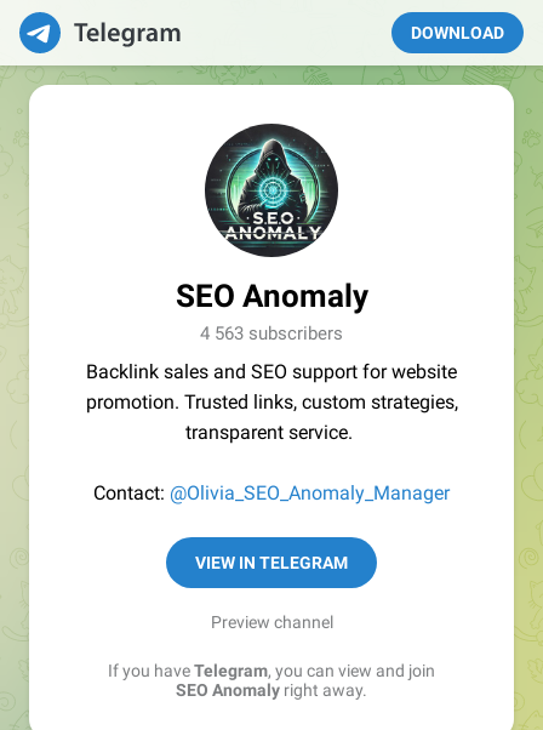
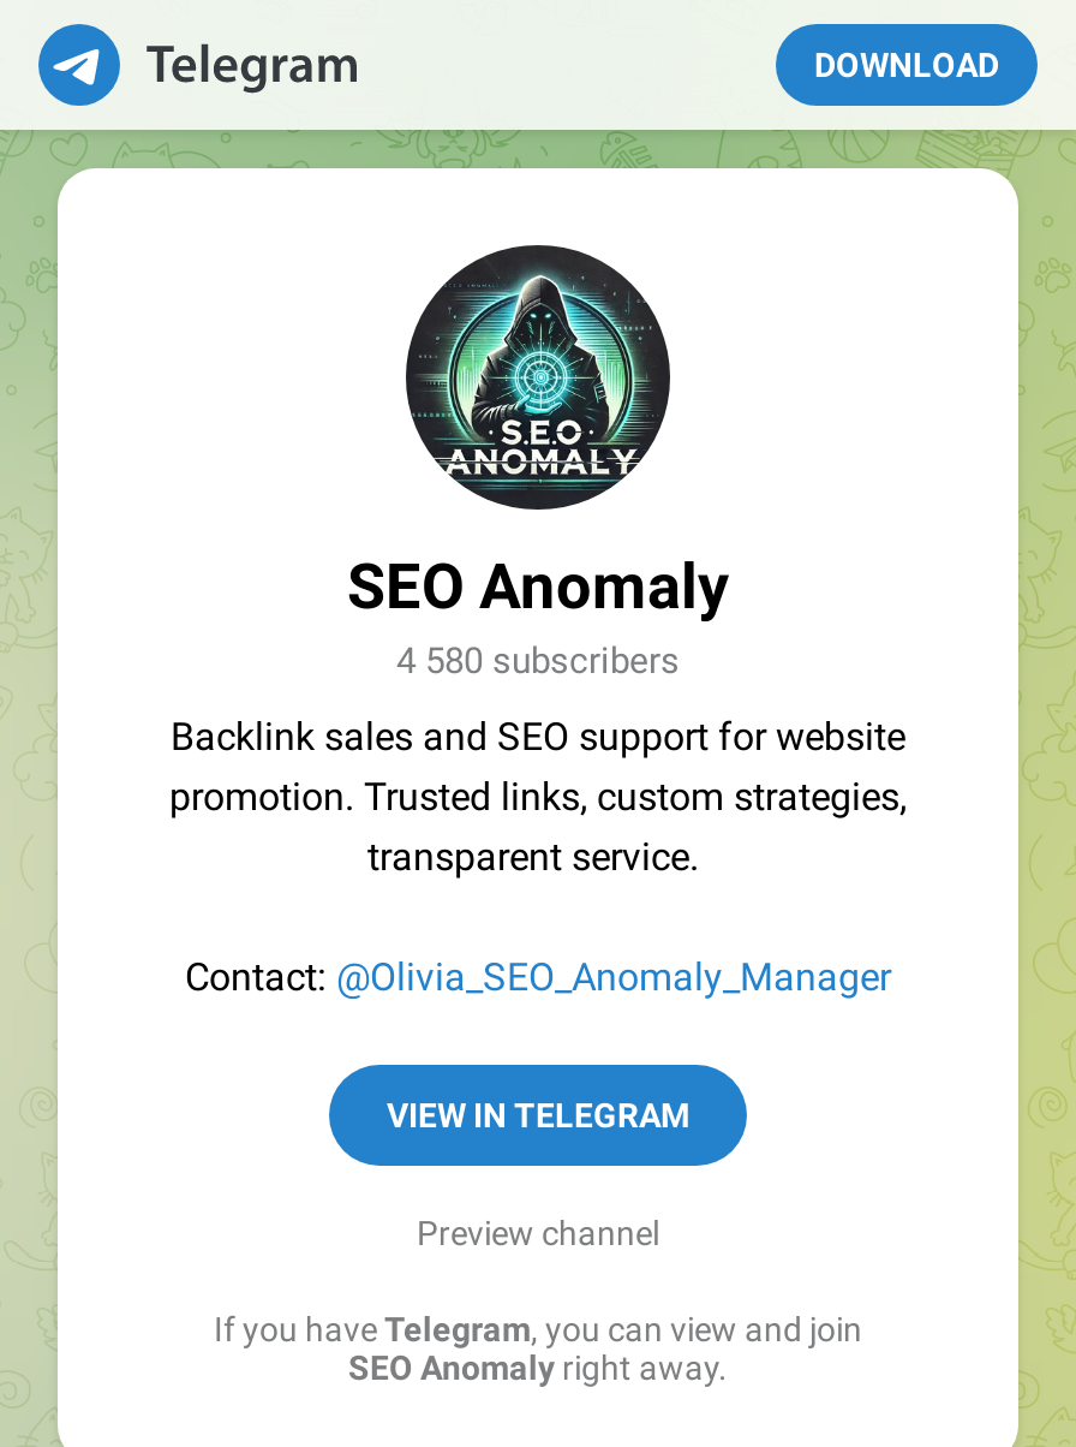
- 4 563 subscribers
+ 4 580 subscribers
